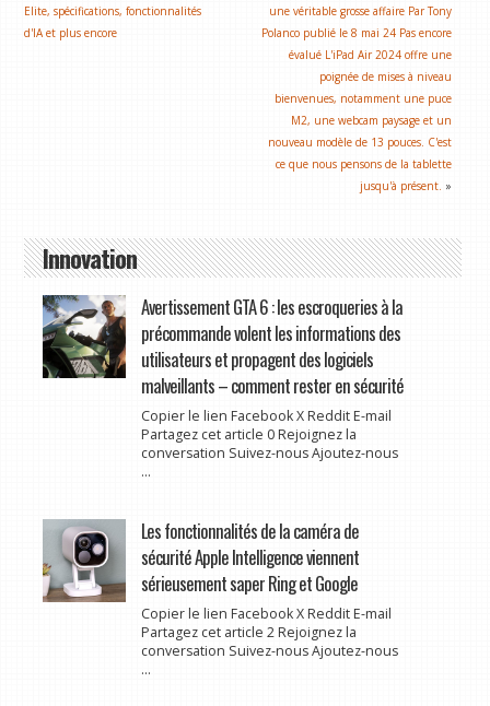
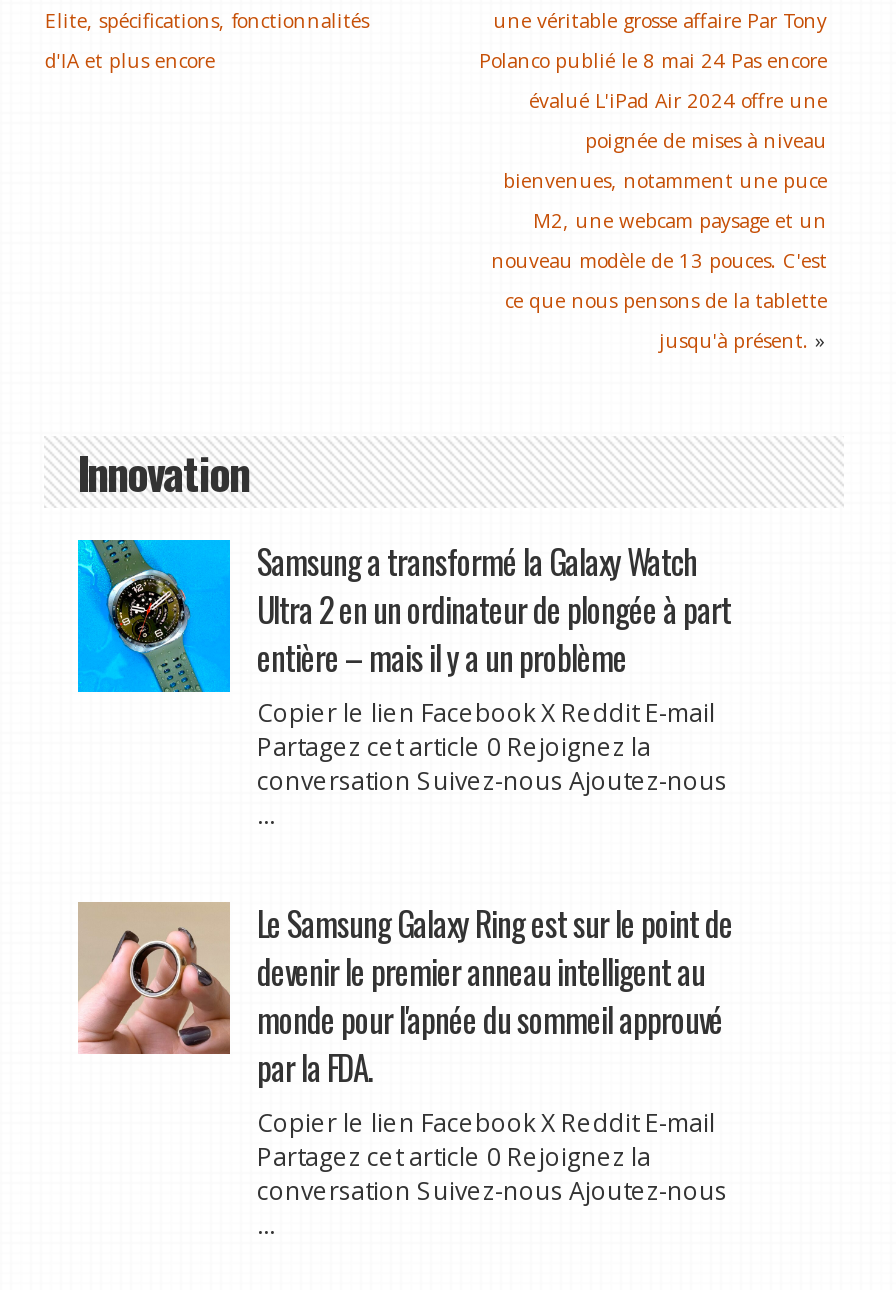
- [image]
- Avertissement GTA 6 : les escroqueries à la
- précommande volent les informations des
- utilisateurs et propagent des logiciels
- malveillants – comment rester en sécurité
+ [image]
+ Samsung a transformé la Galaxy Watch
+ Ultra 2 en un ordinateur de plongée à part
+ entière – mais il y a un problème

moved up: Copier le lien Facebook X Reddit E-mail | Partagez cet article 0 Rejoignez la | conversation Suivez-nous Ajoutez-nous

- [image]
- Les fonctionnalités de la caméra de
- sécurité Apple Intelligence viennent
- sérieusement saper Ring et Google
+ [image]
+ Le Samsung Galaxy Ring est sur le point de
+ devenir le premier anneau intelligent au
+ monde pour l'apnée du sommeil approuvé
+ par la FDA.

- Partagez cet article 2 Rejoignez la
+ Partagez cet article 0 Rejoignez la
